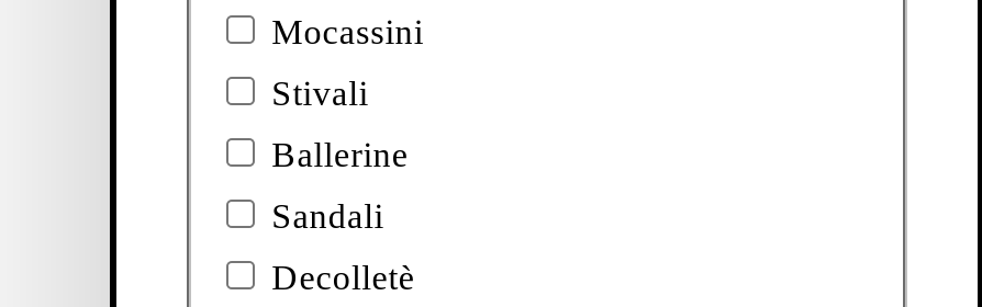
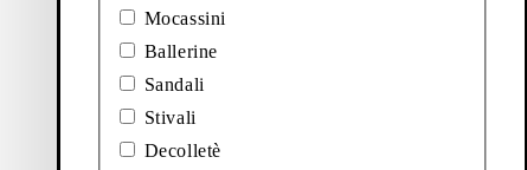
moved down: Stivali

moved up: Ballerine | Sandali
